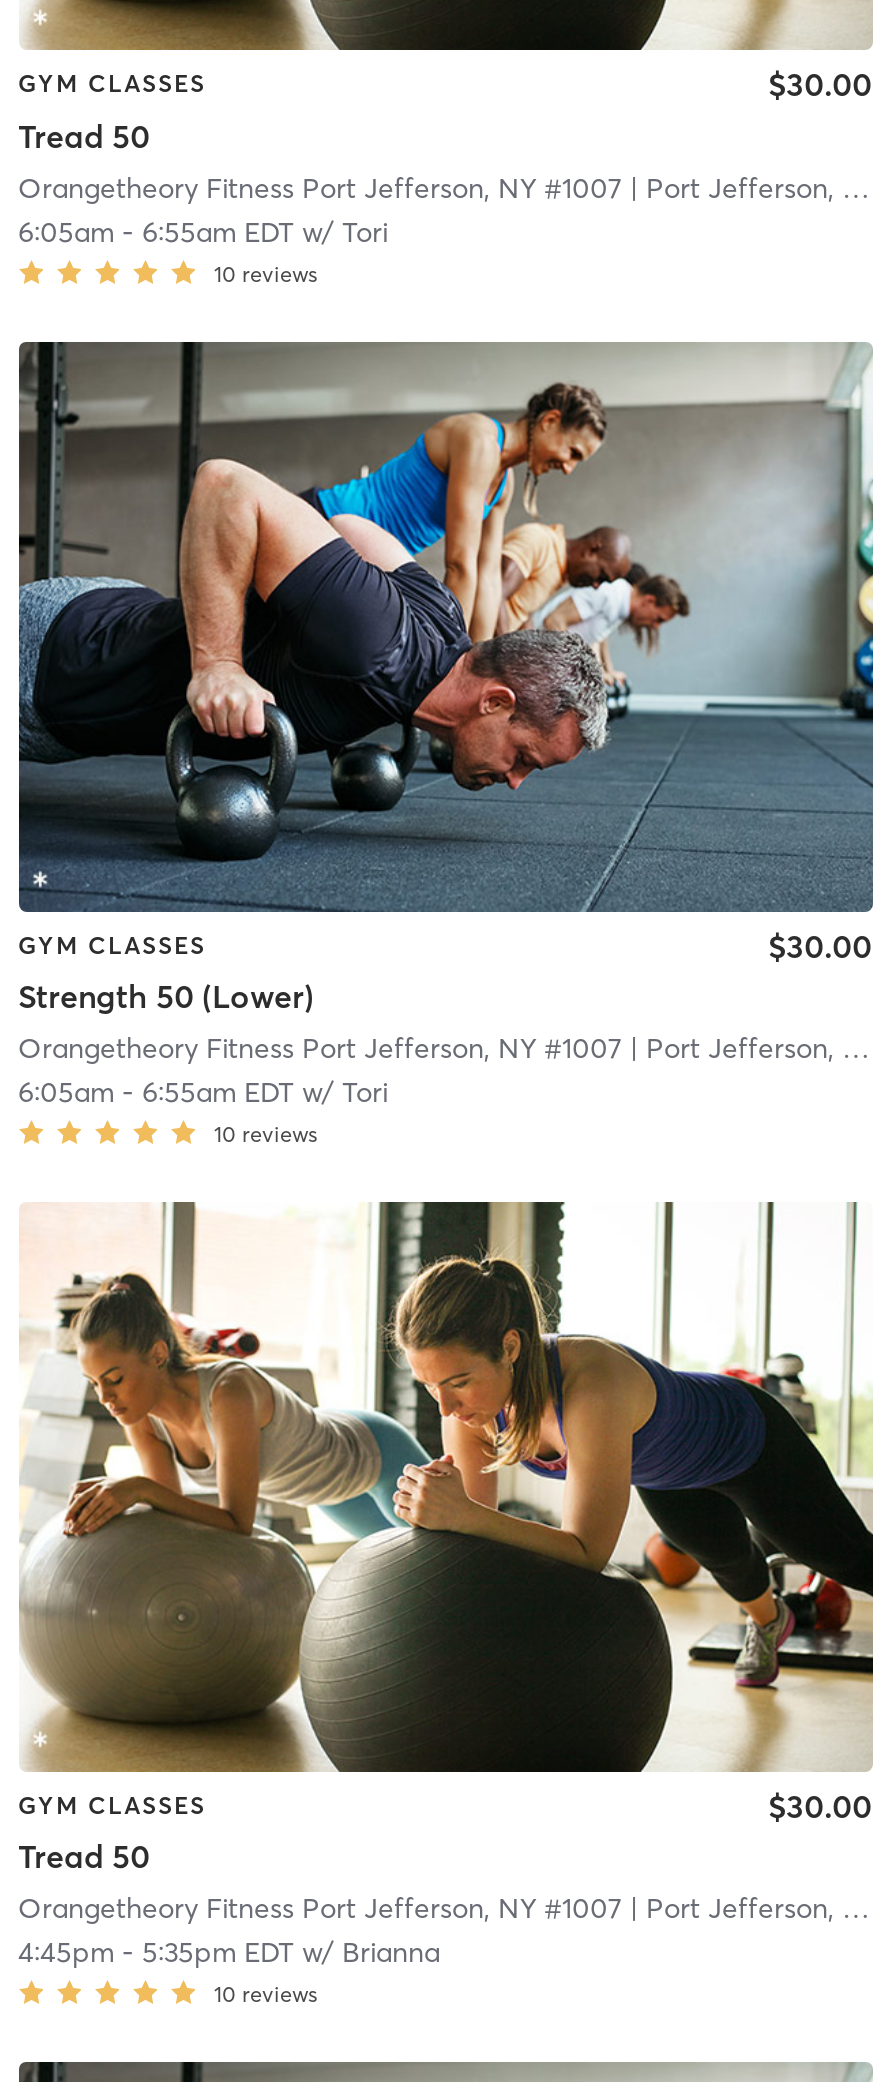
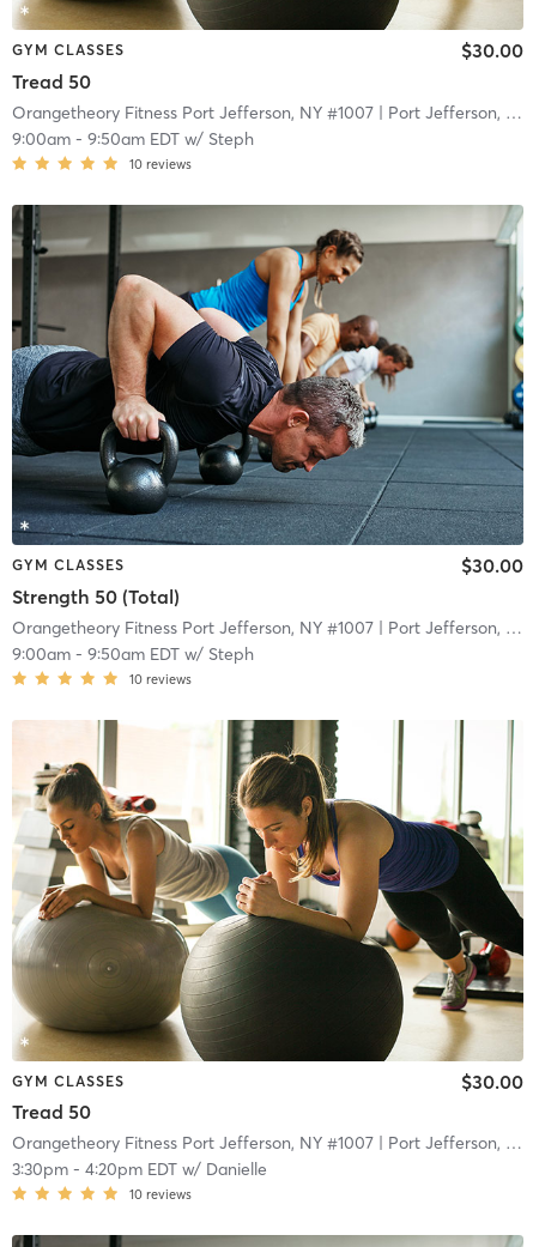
- 6:05am - 6:55am EDT w/ Tori
+ 9:00am - 9:50am EDT w/ Steph

- Strength 50 (Lower)
+ Strength 50 (Total)

- 6:05am - 6:55am EDT w/ Tori
+ 9:00am - 9:50am EDT w/ Steph

- 4:45pm - 5:35pm EDT w/ Brianna
+ 3:30pm - 4:20pm EDT w/ Danielle
